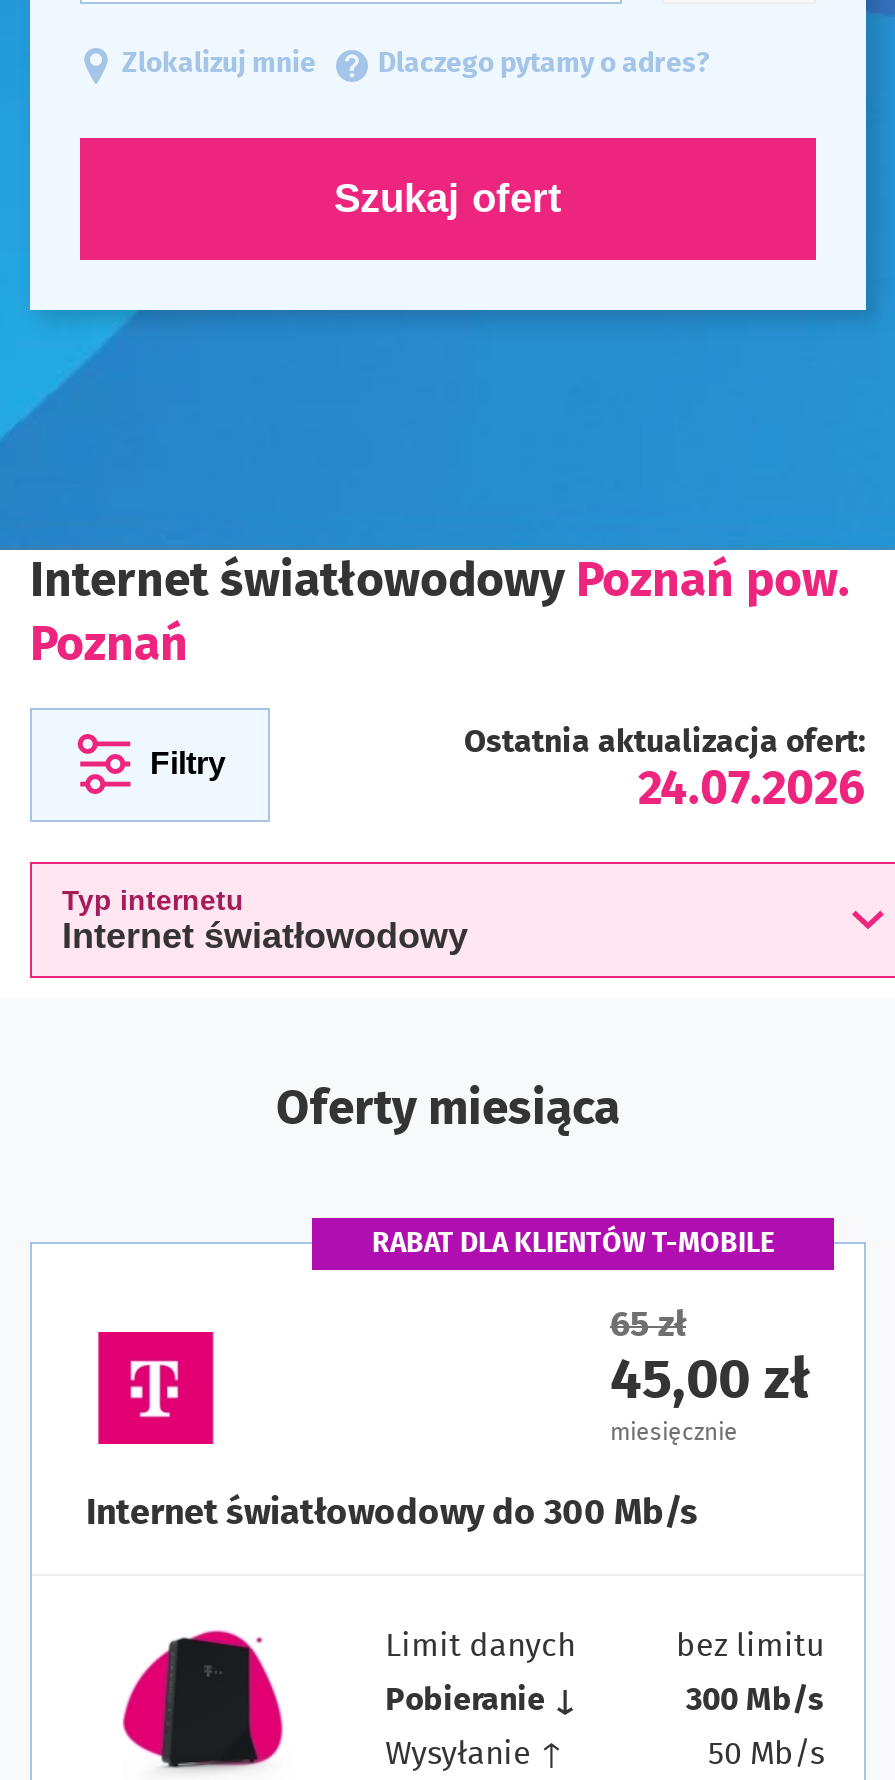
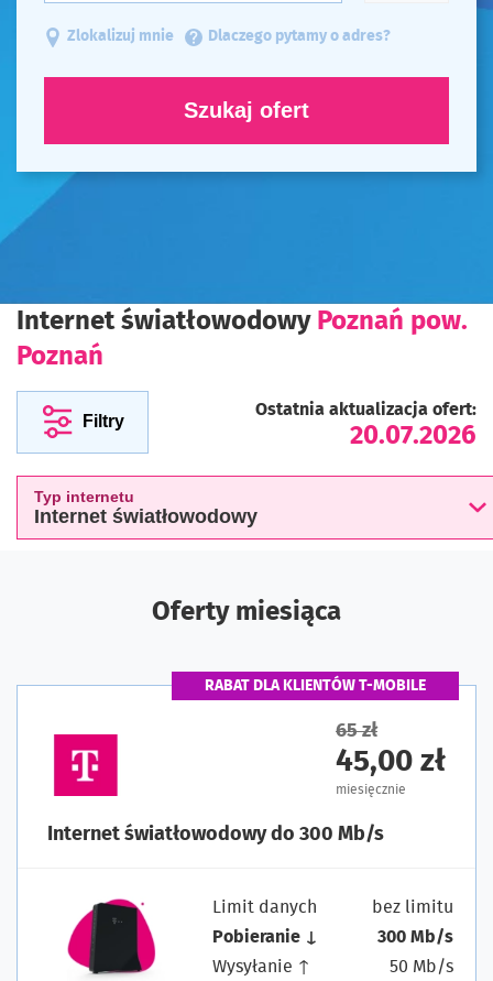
- 24.07.2026
+ 20.07.2026
